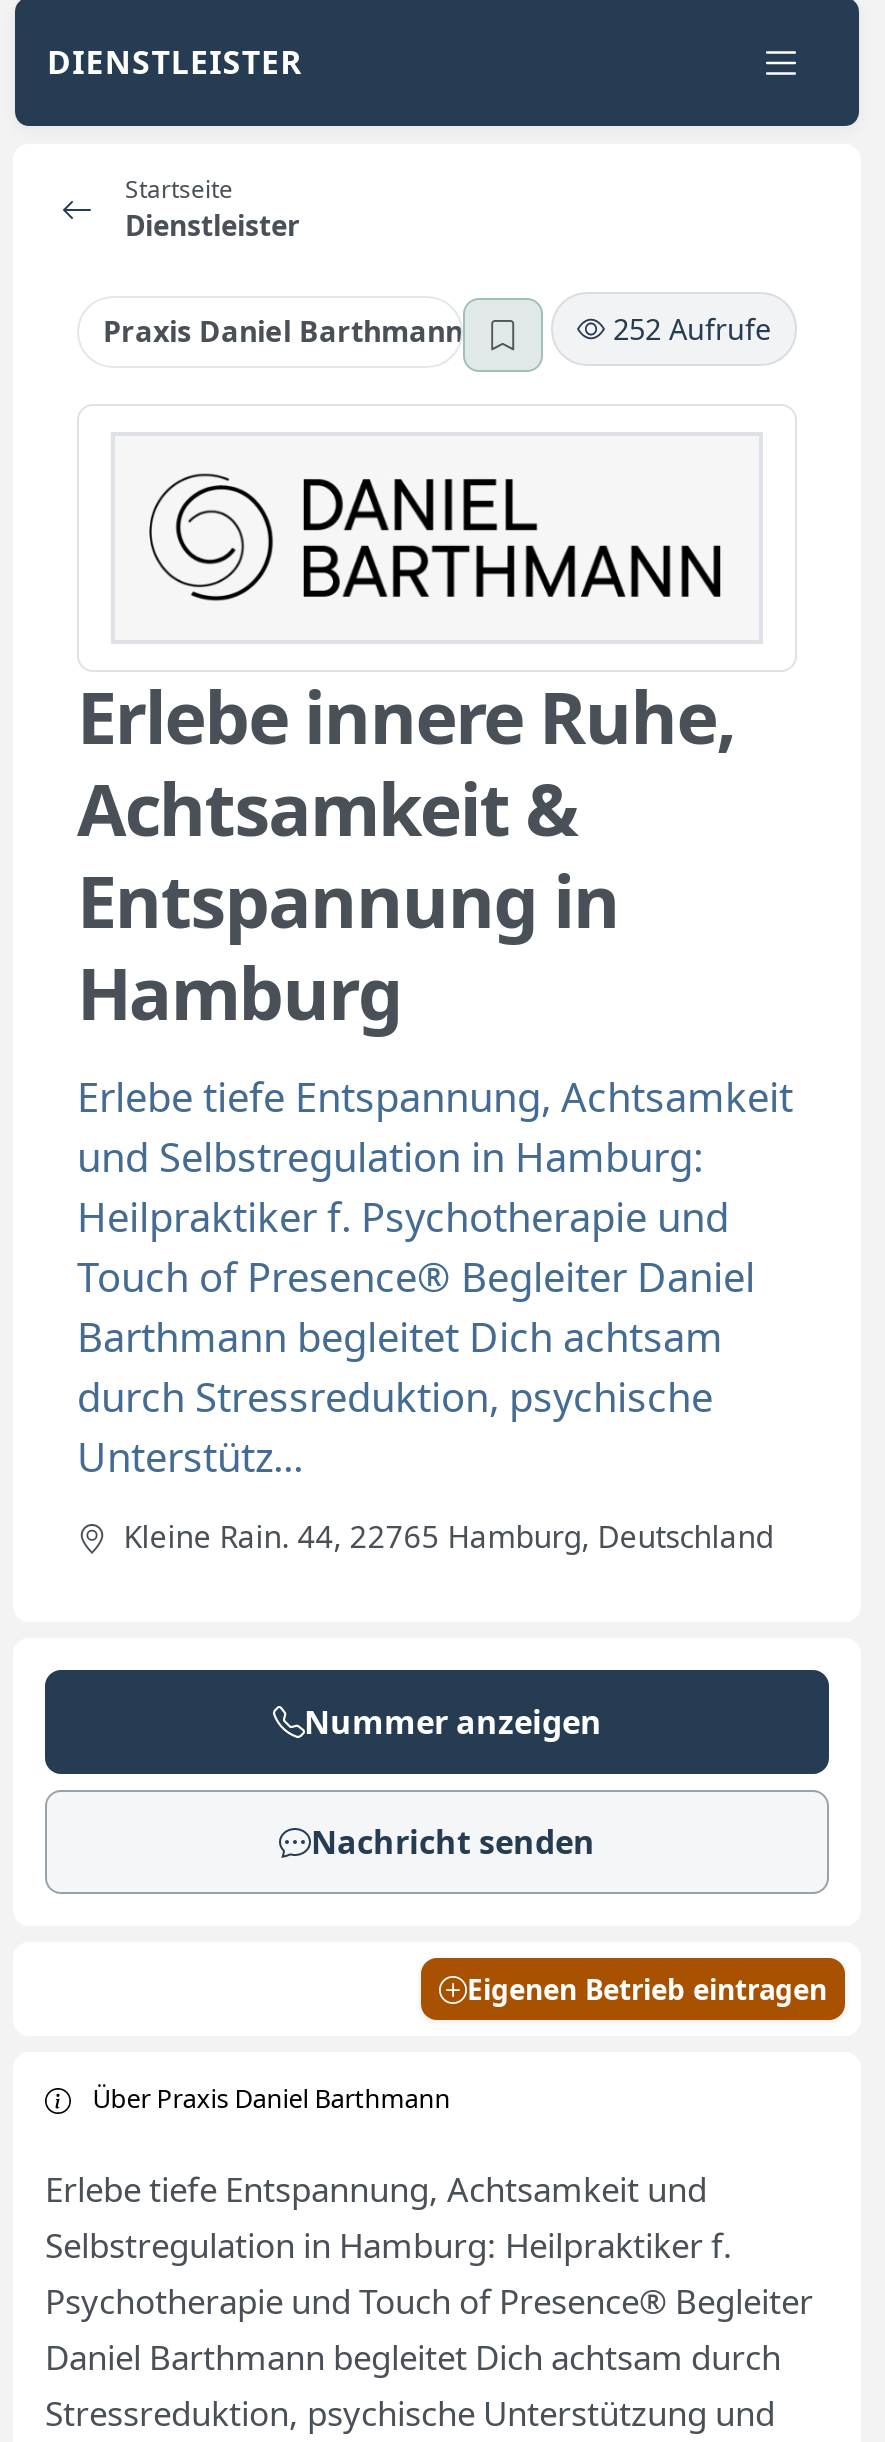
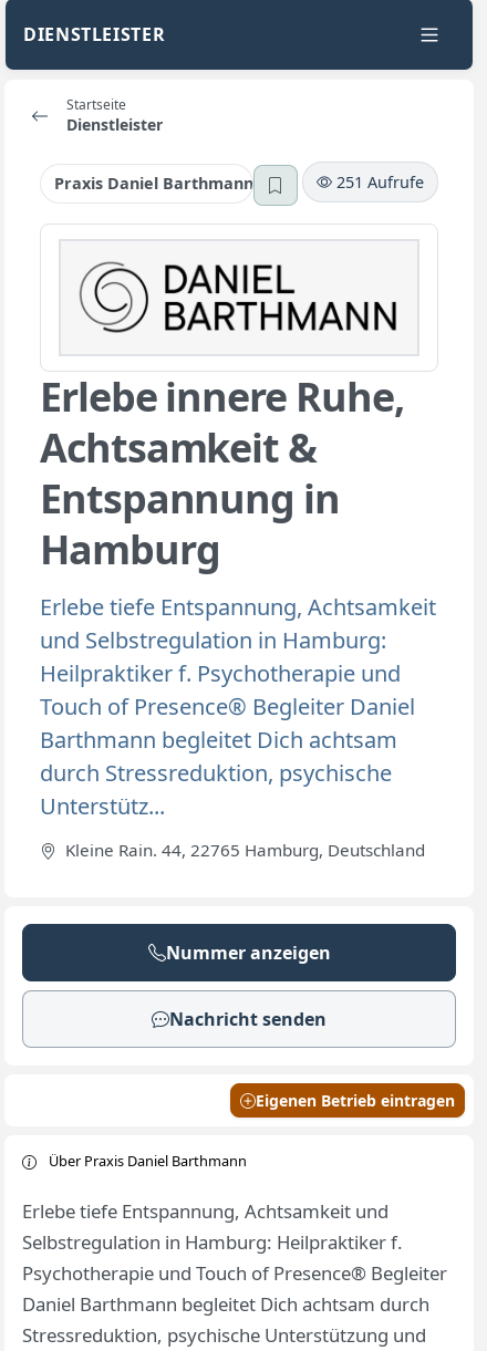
- 252 Aufrufe
+ 251 Aufrufe
